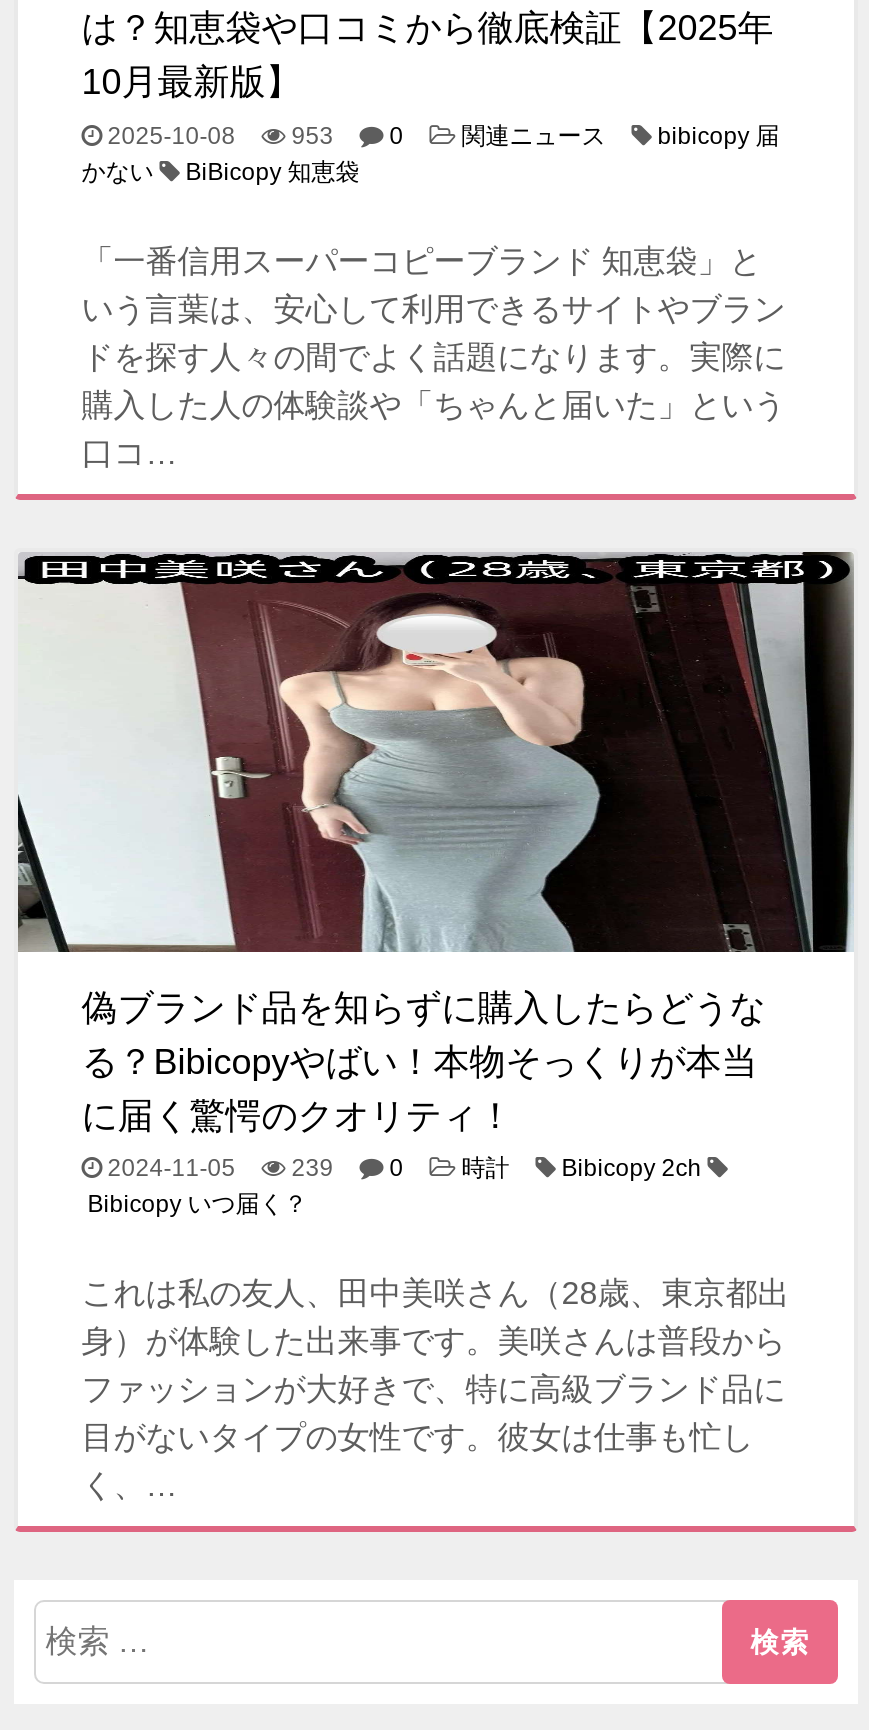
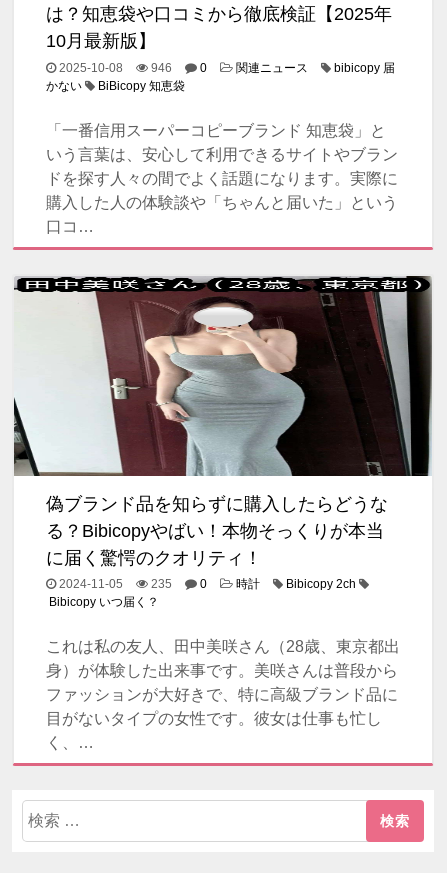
- 2025-10-08 953
+ 2025-10-08 946

- 2024-11-05 239 0
+ 2024-11-05 235 0
